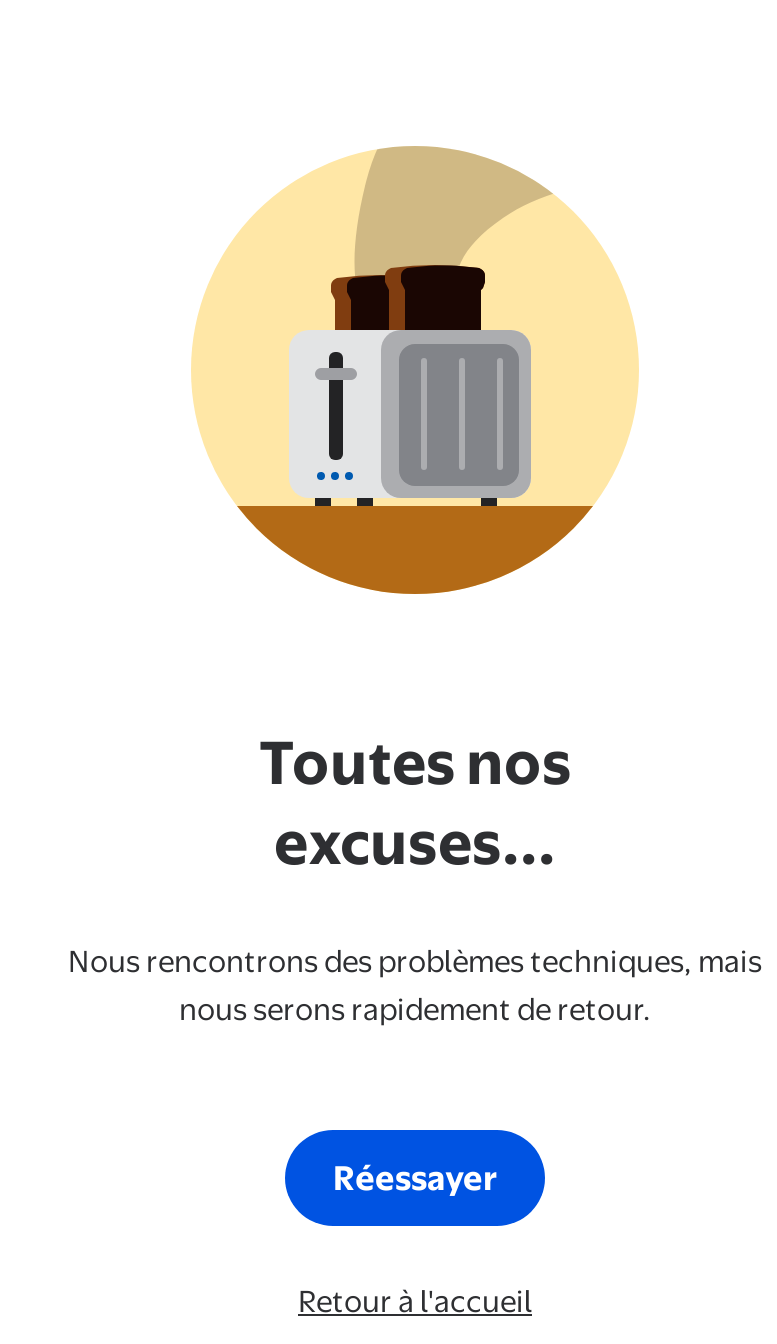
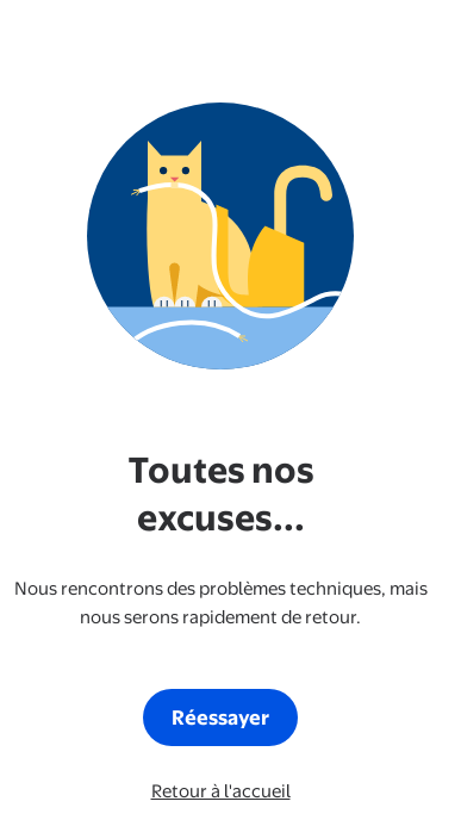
- [image]
+ [image]
